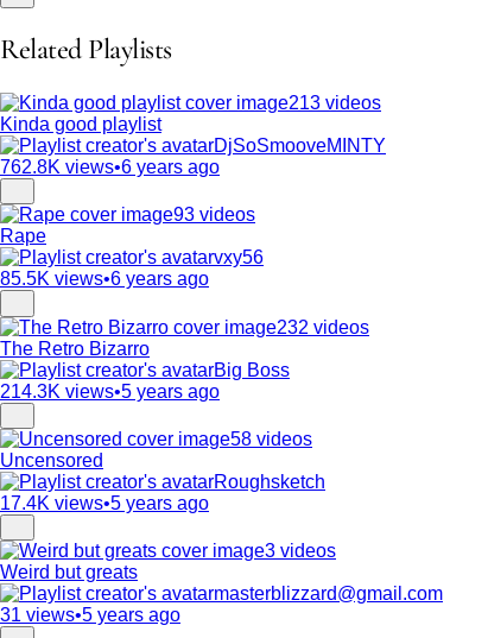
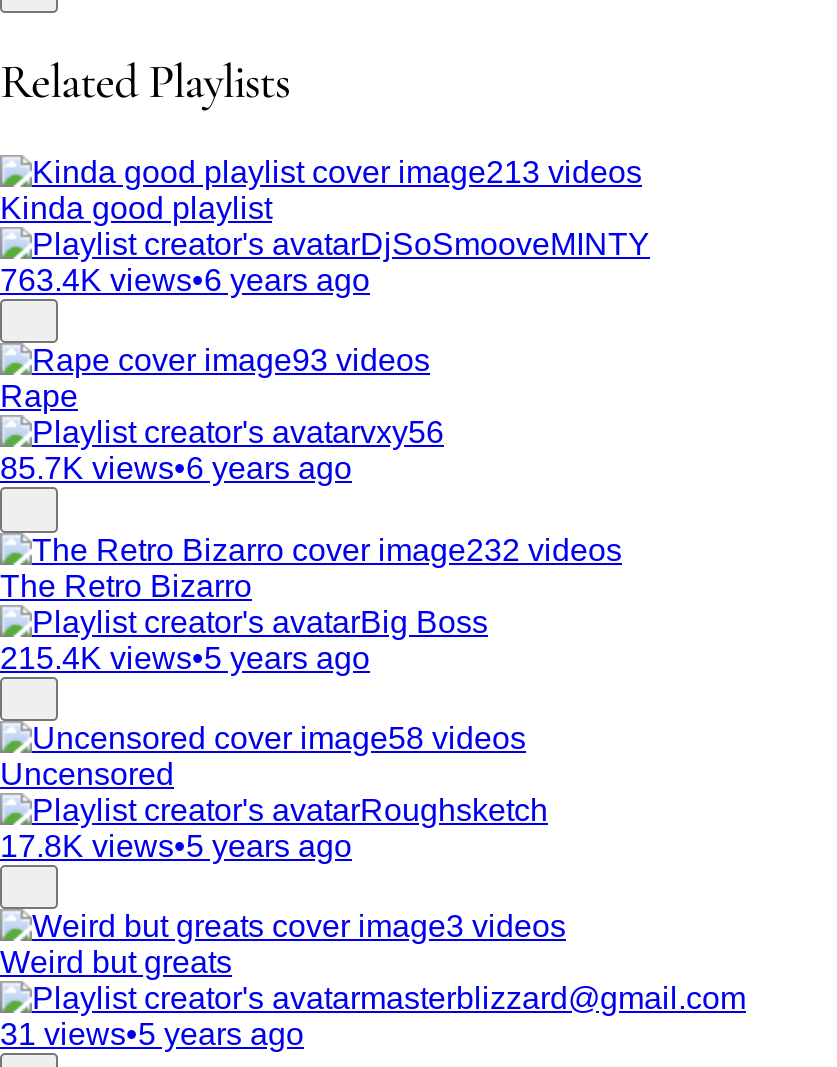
- 762.8K views•6 years ago
+ 763.4K views•6 years ago

- 85.5K views•6 years ago
+ 85.7K views•6 years ago

- 214.3K views•5 years ago
+ 215.4K views•5 years ago

- 17.4K views•5 years ago
+ 17.8K views•5 years ago
